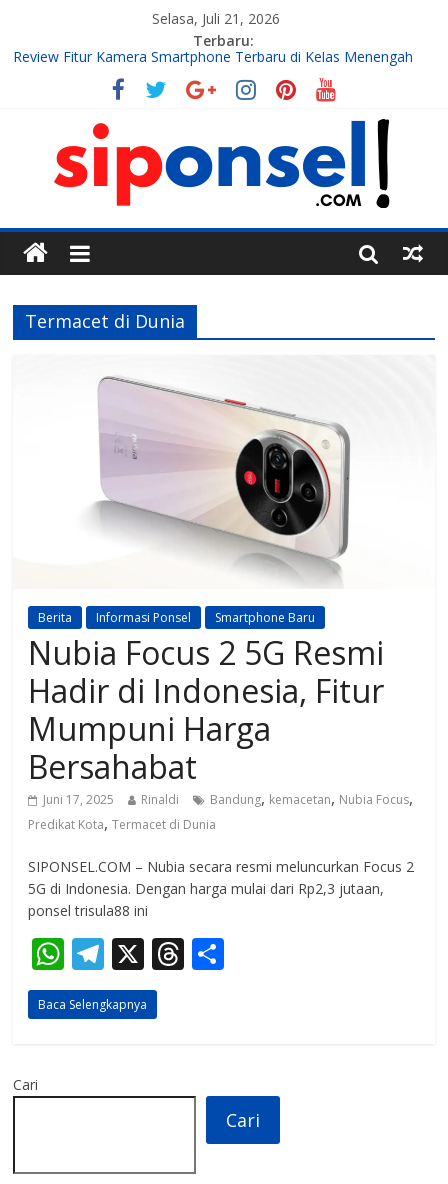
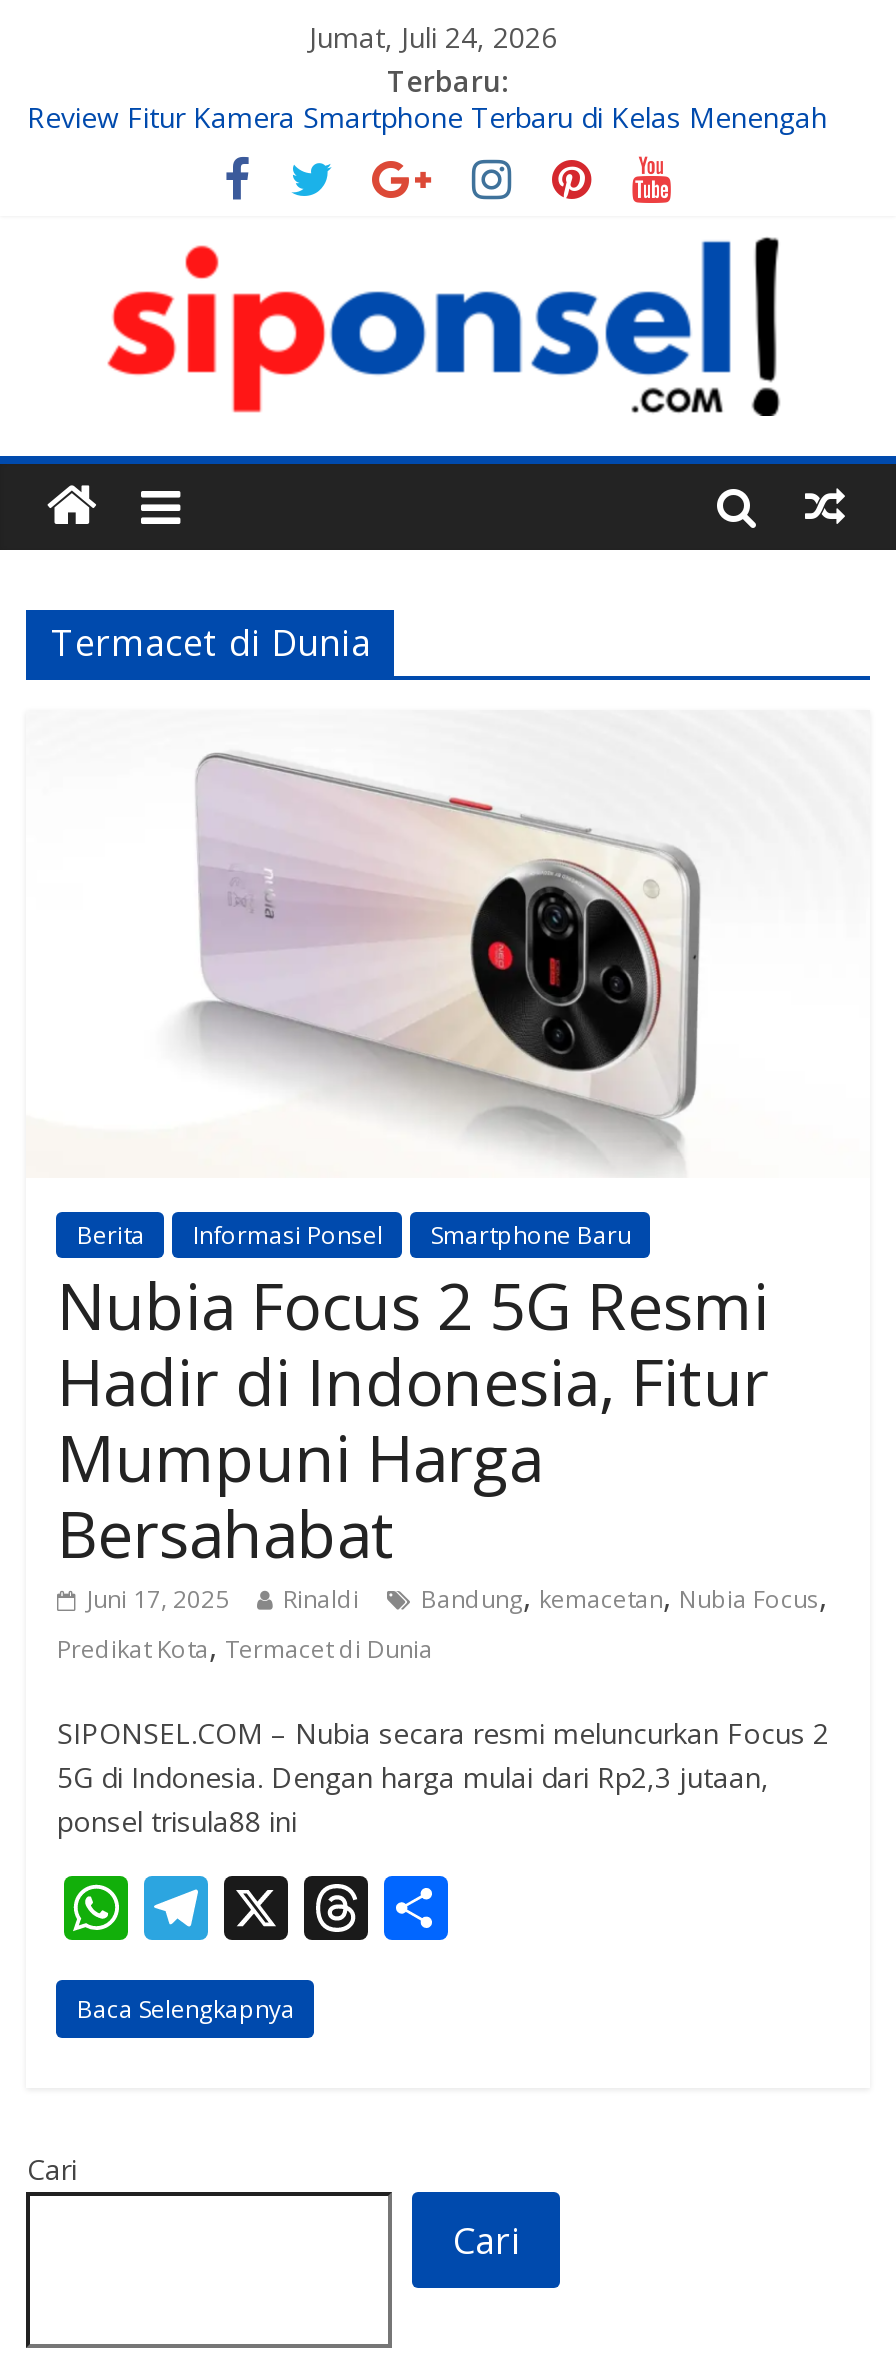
- Selasa, Juli 21, 2026
+ Jumat, Juli 24, 2026
